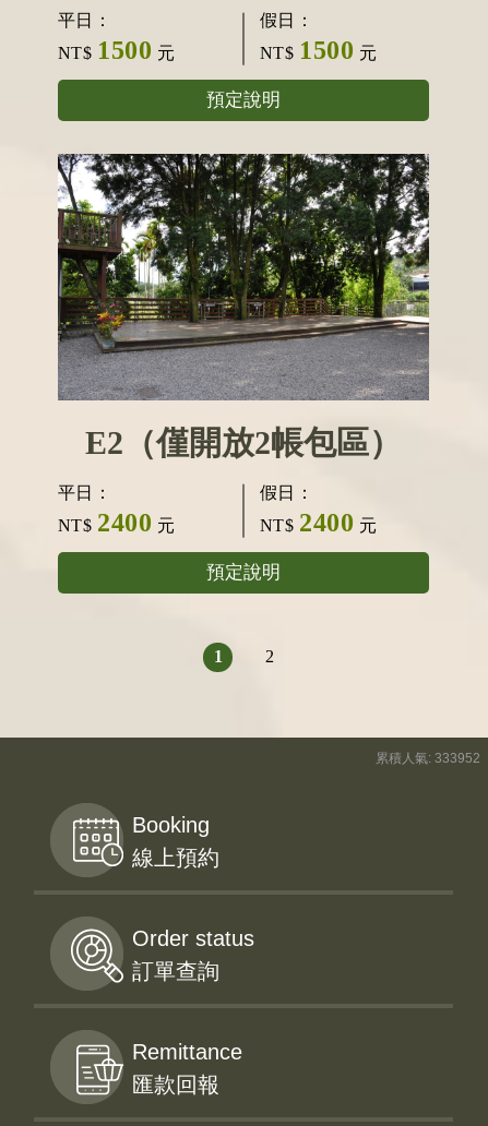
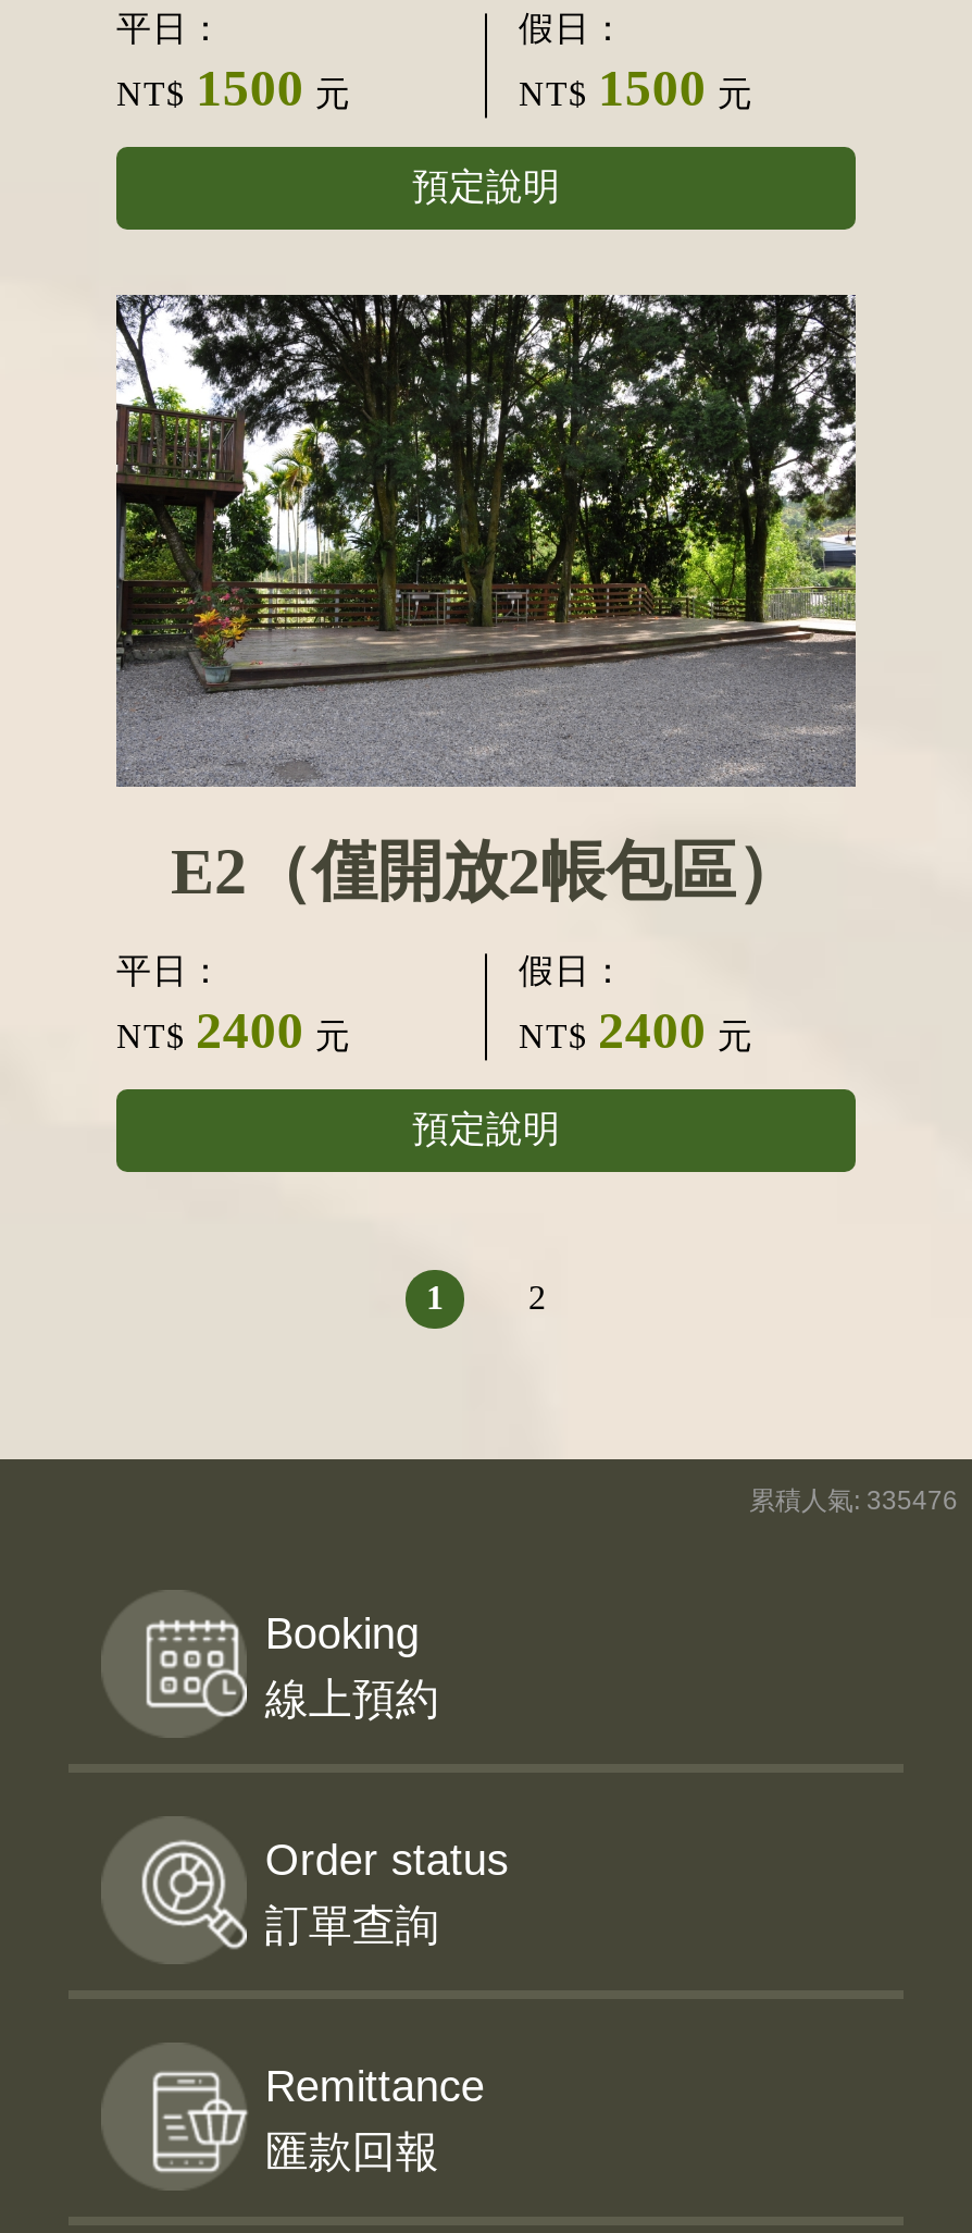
- 累積人氣: 333952
+ 累積人氣: 335476
